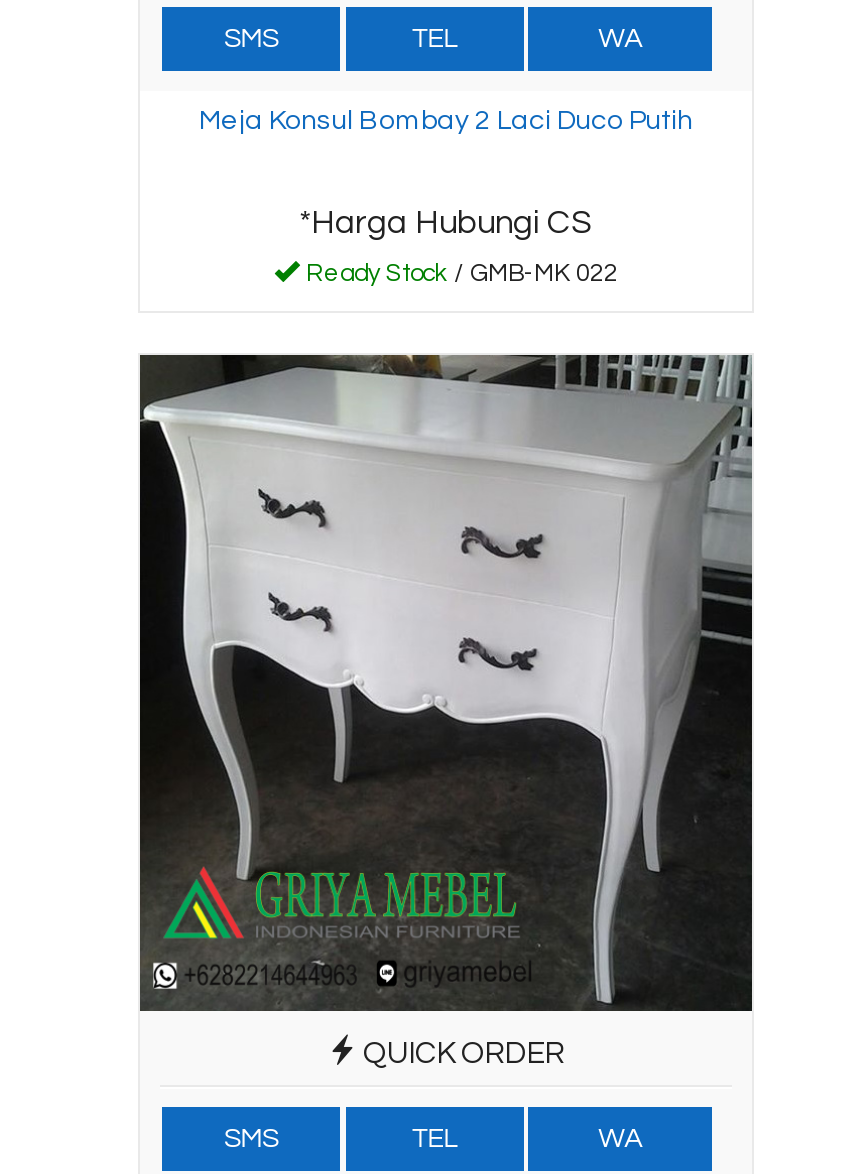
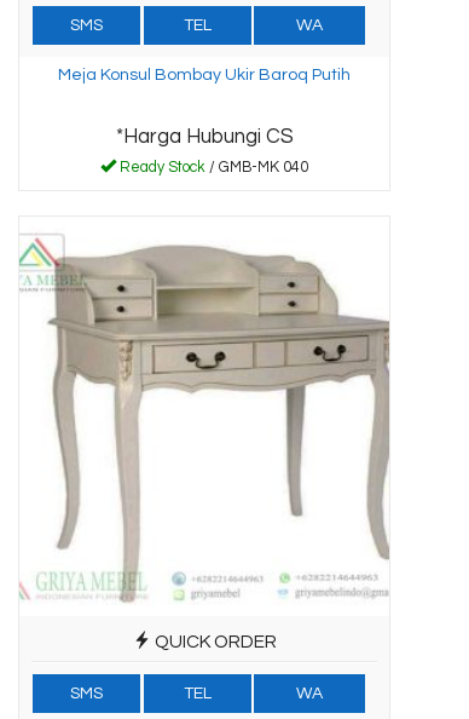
- Meja Konsul Bombay 2 Laci Duco Putih
+ Meja Konsul Bombay Ukir Baroq Putih

- Ready Stock / GMB-MK 022
+ Ready Stock / GMB-MK 040

- [image]
+ [image]
